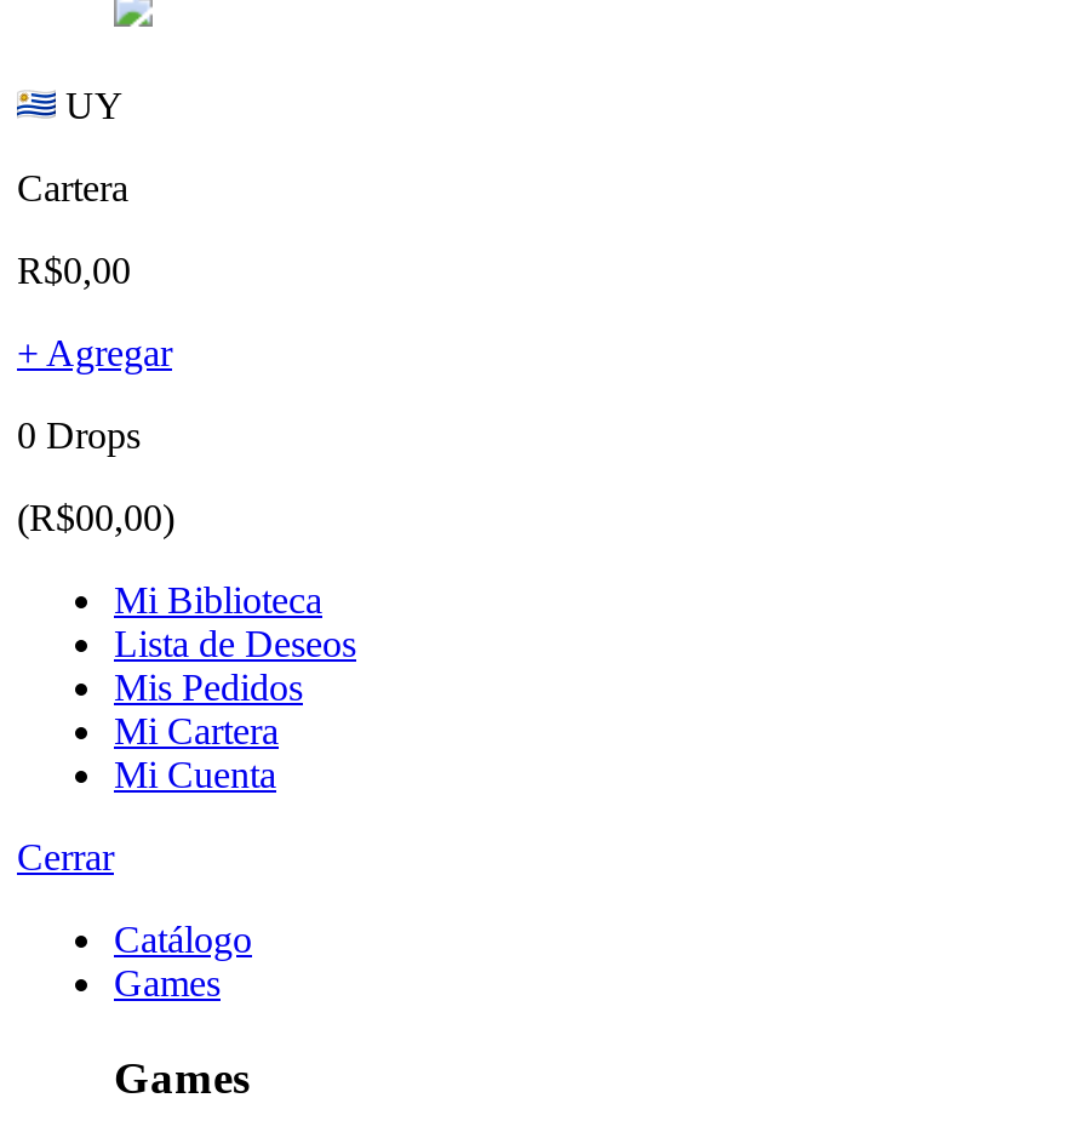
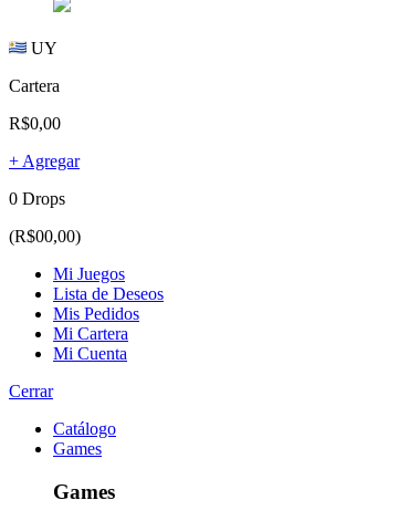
- Mi Biblioteca
+ Mi Juegos
